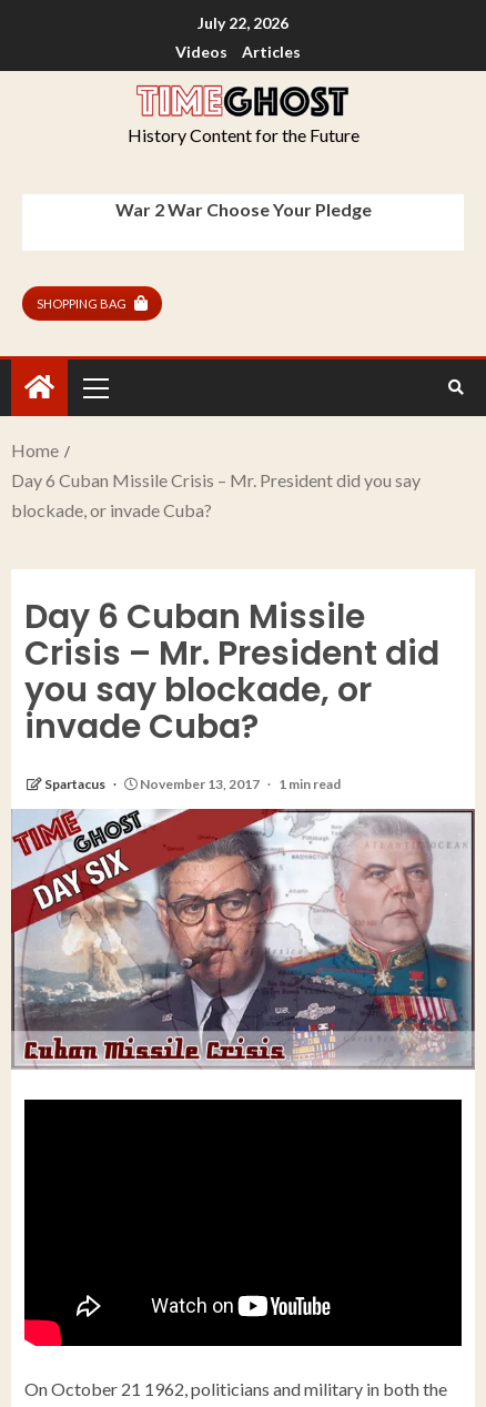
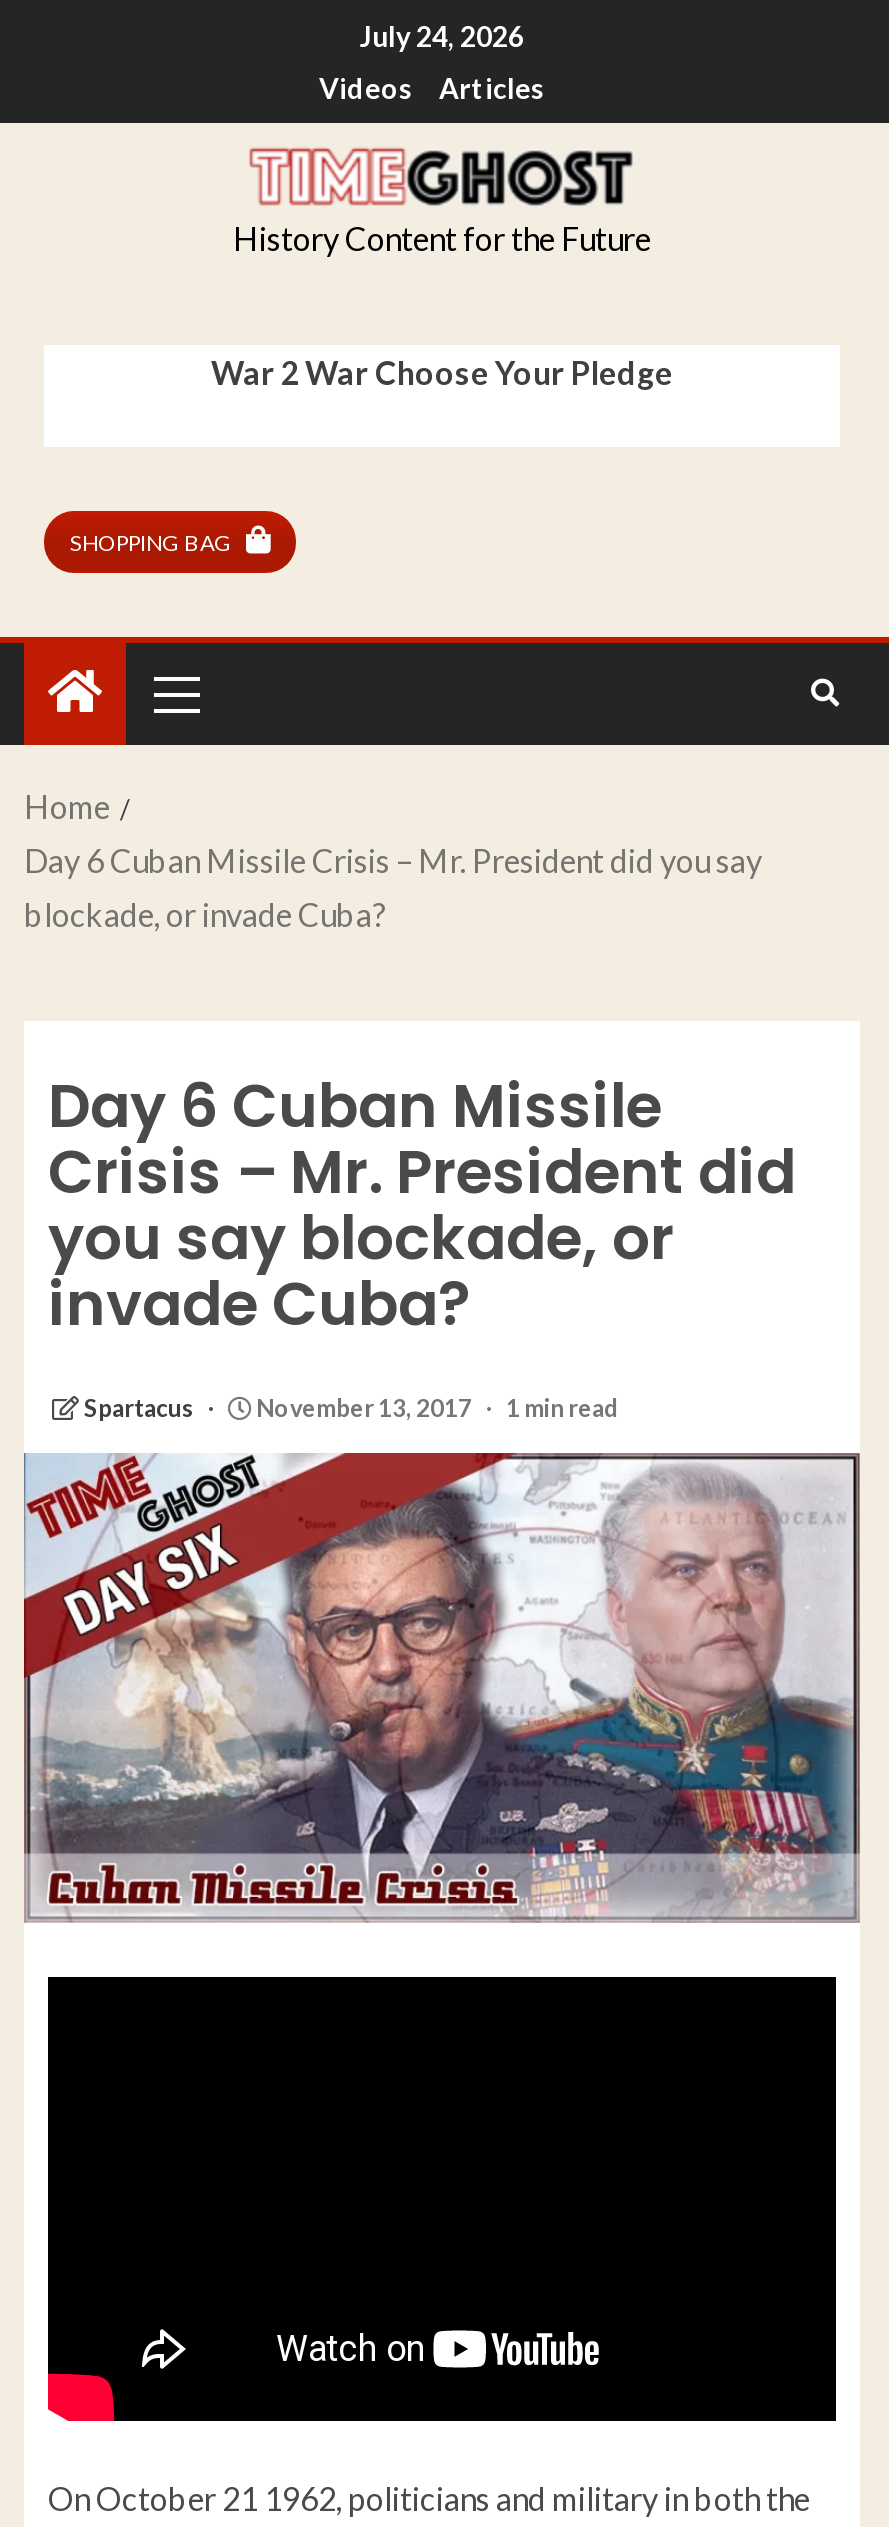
- July 22, 2026
+ July 24, 2026
